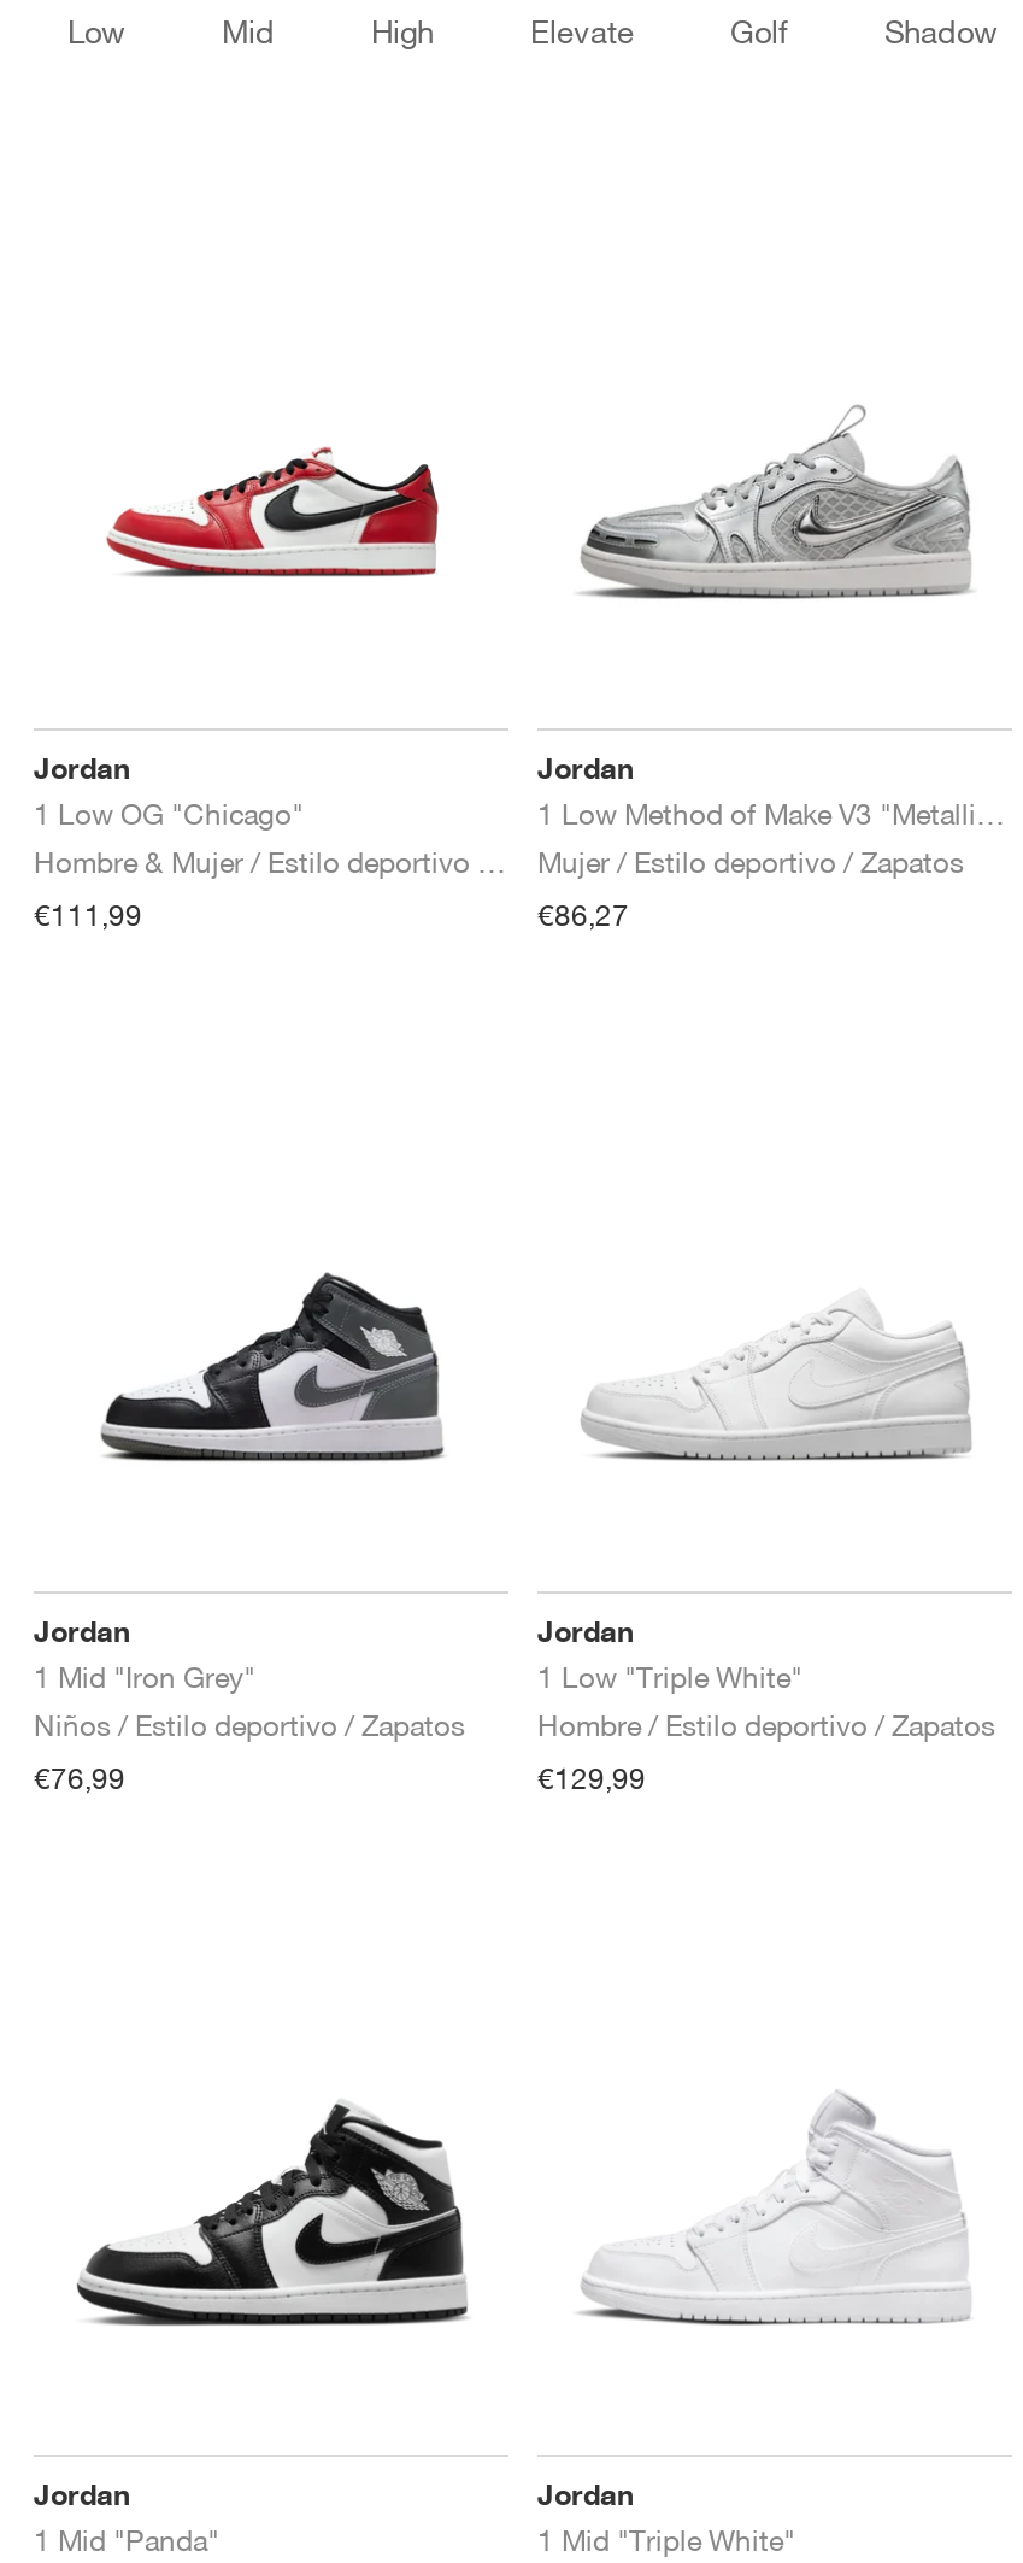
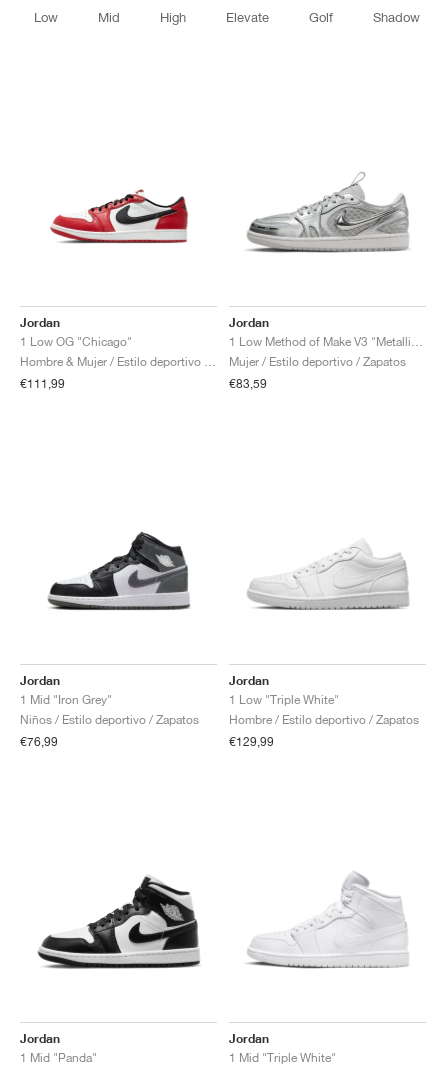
- €86,27
+ €83,59
